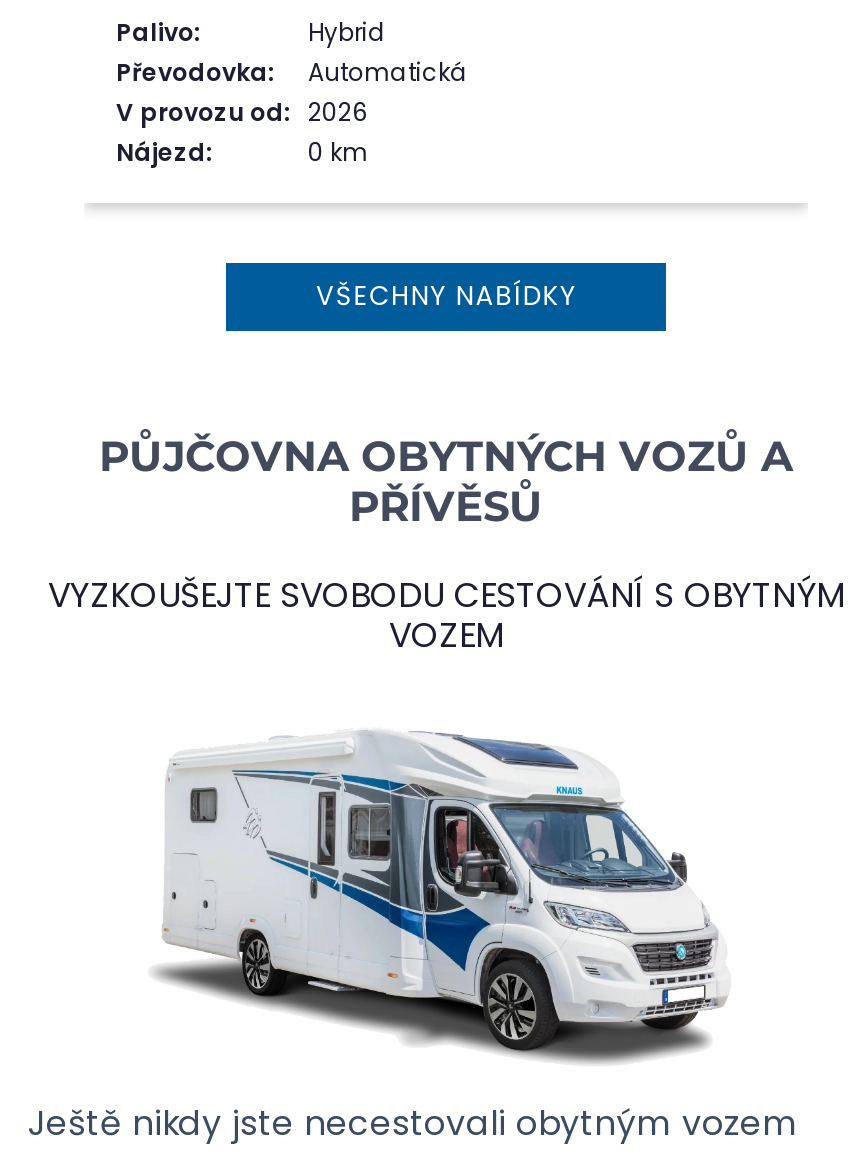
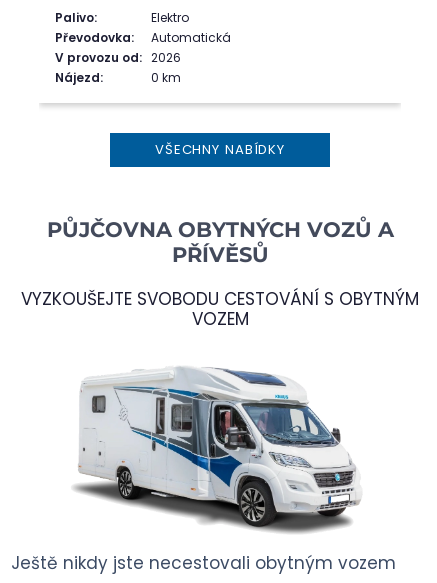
- Hybrid
+ Elektro
